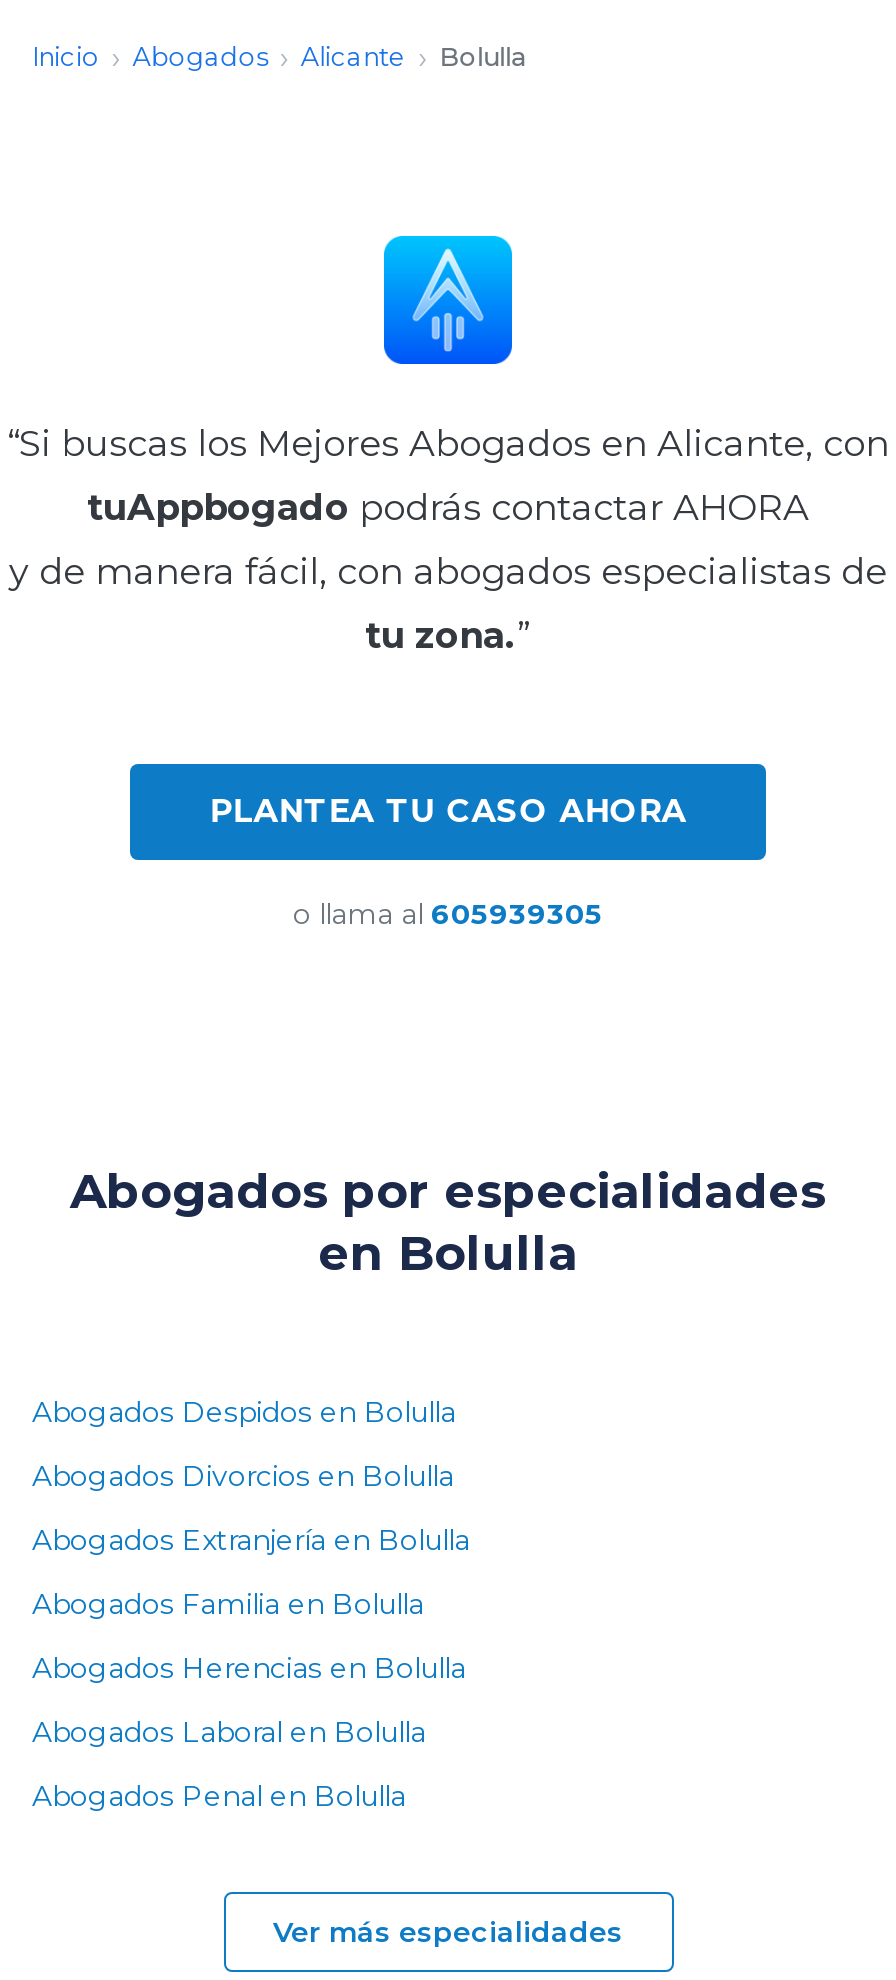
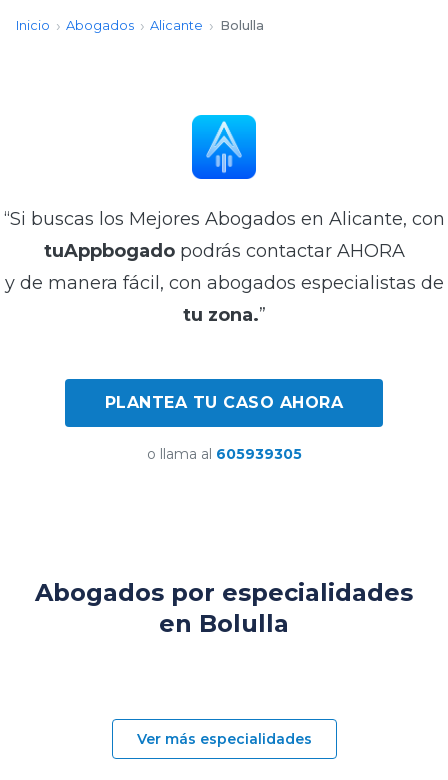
- Abogados Despidos en Bolulla
- Abogados Divorcios en Bolulla
- Abogados Extranjería en Bolulla
- Abogados Familia en Bolulla
- Abogados Herencias en Bolulla
- Abogados Laboral en Bolulla
- Abogados Penal en Bolulla
